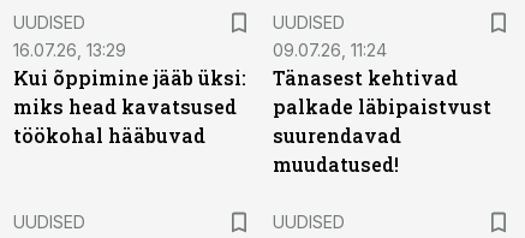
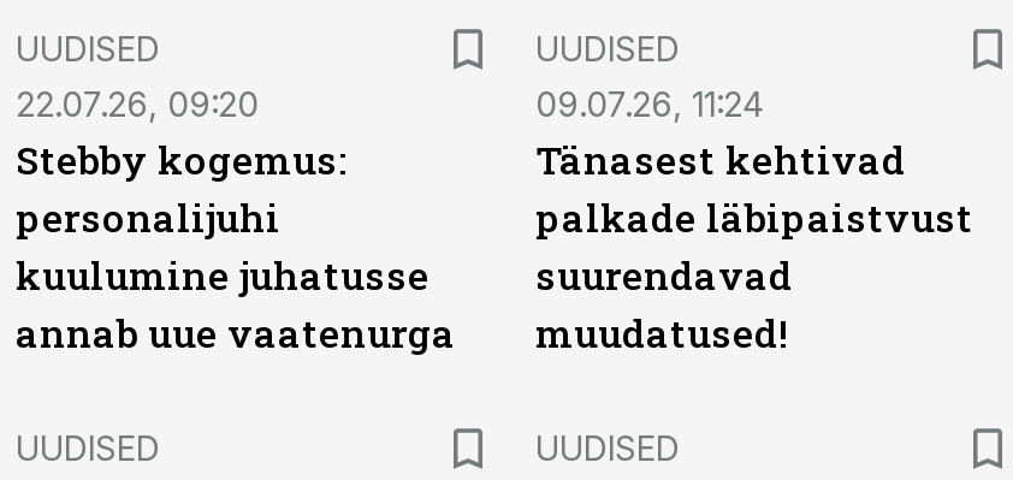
- 16.07.26, 13:29
- Kui õppimine jääb üksi:
- miks head kavatsused
- töökohal hääbuvad
+ 22.07.26, 09:20
+ Stebby kogemus:
+ personalijuhi
+ kuulumine juhatusse
+ annab uue vaatenurga
